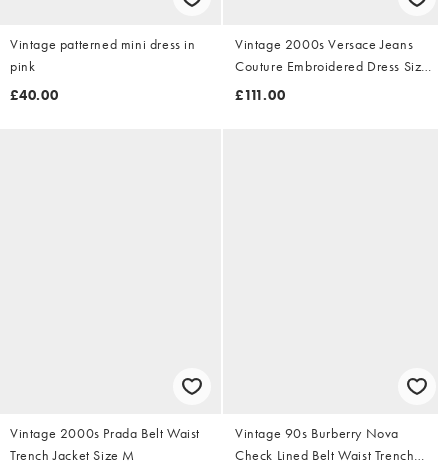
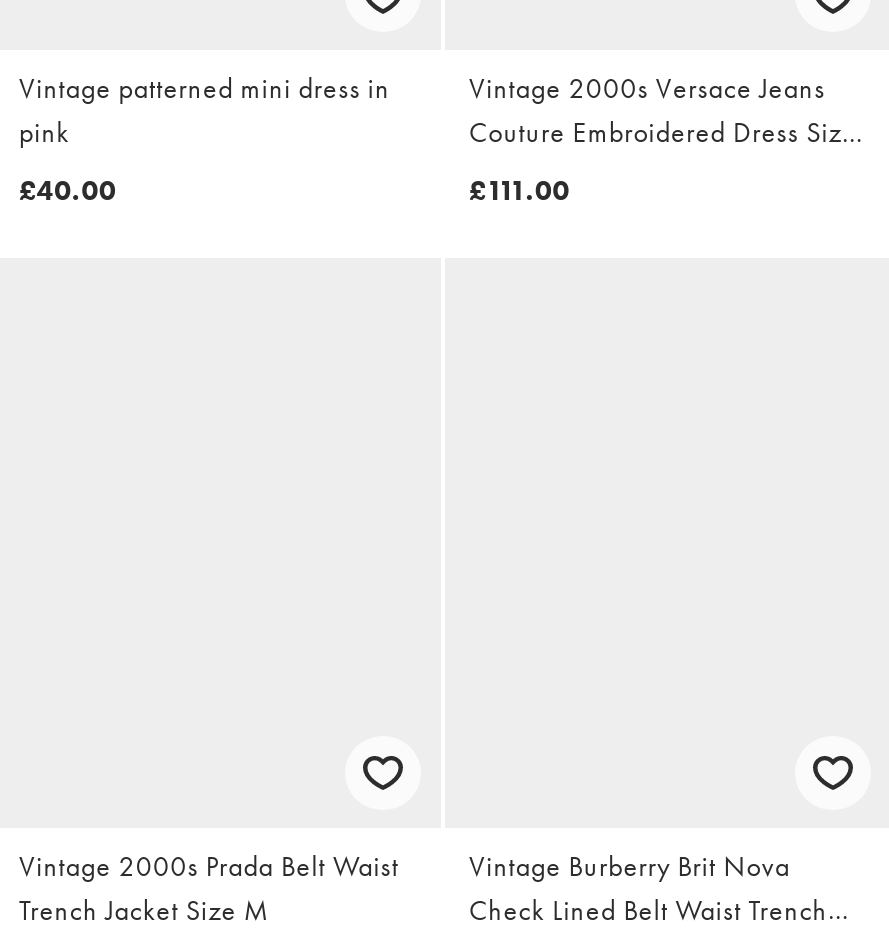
- Vintage 90s Burberry Nova
+ Vintage Burberry Brit Nova
